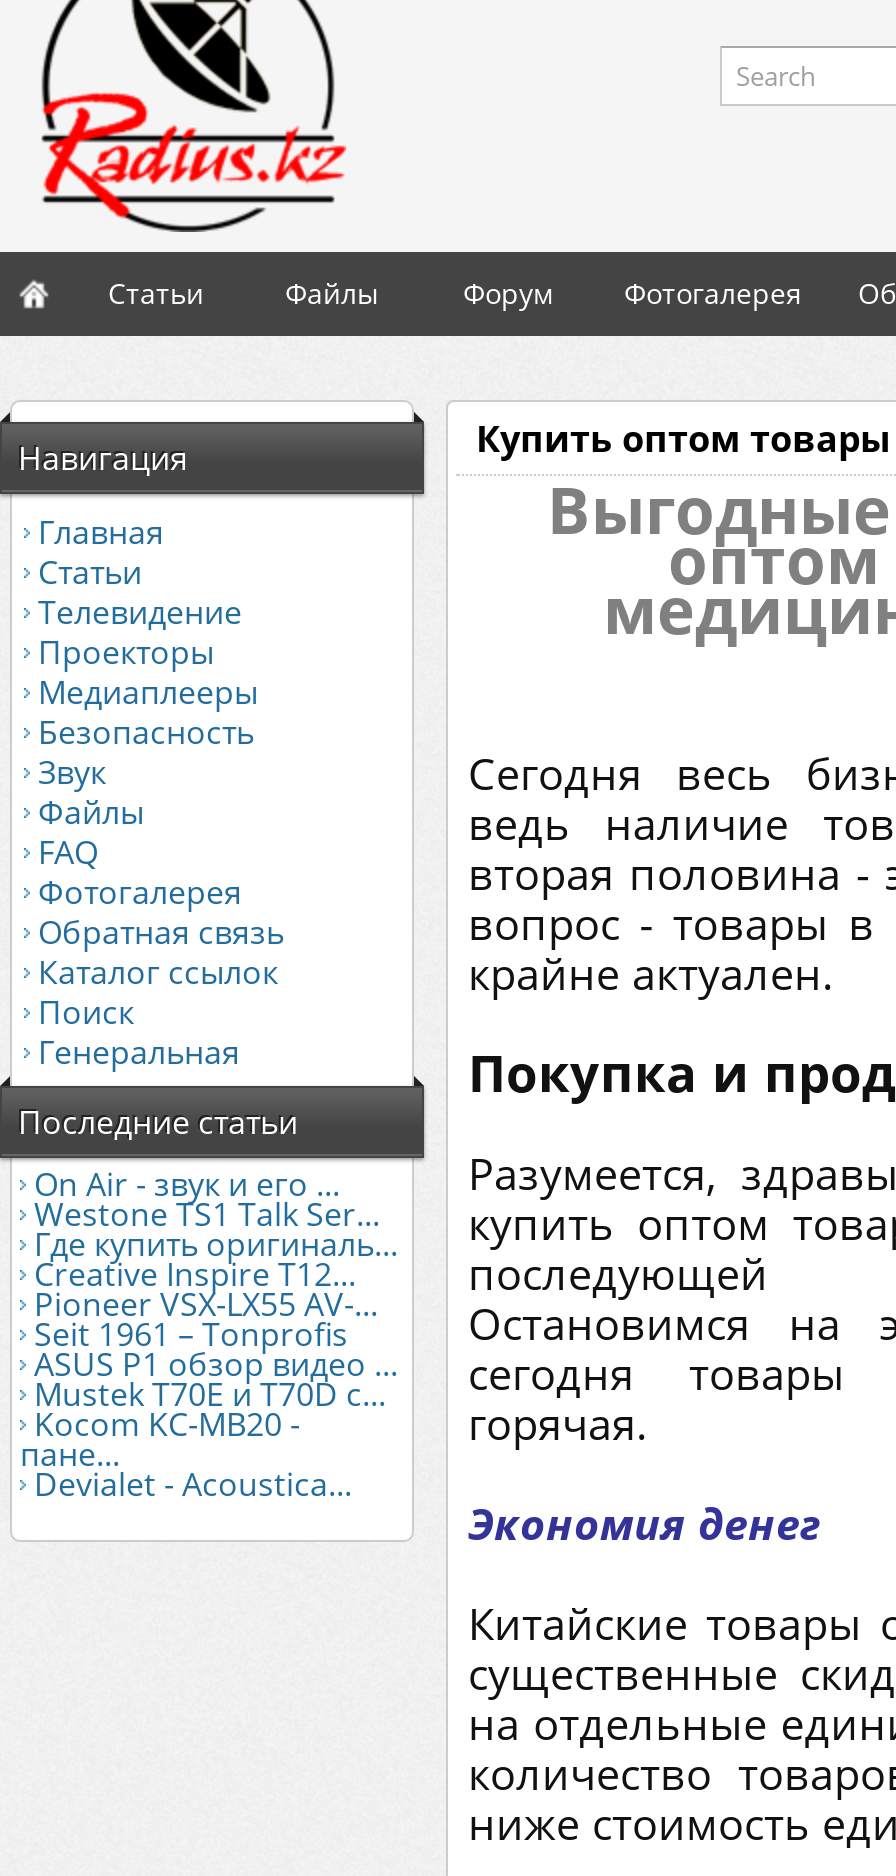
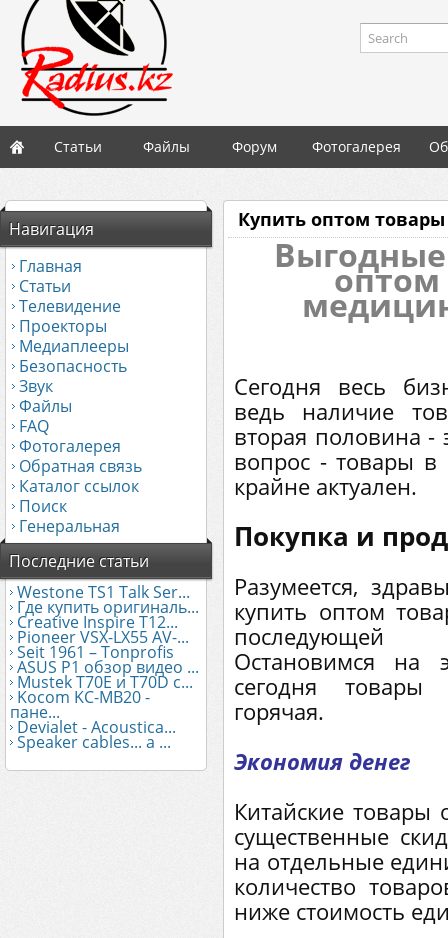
- On Air - звук и его ...

+ Speaker cables... a ...
